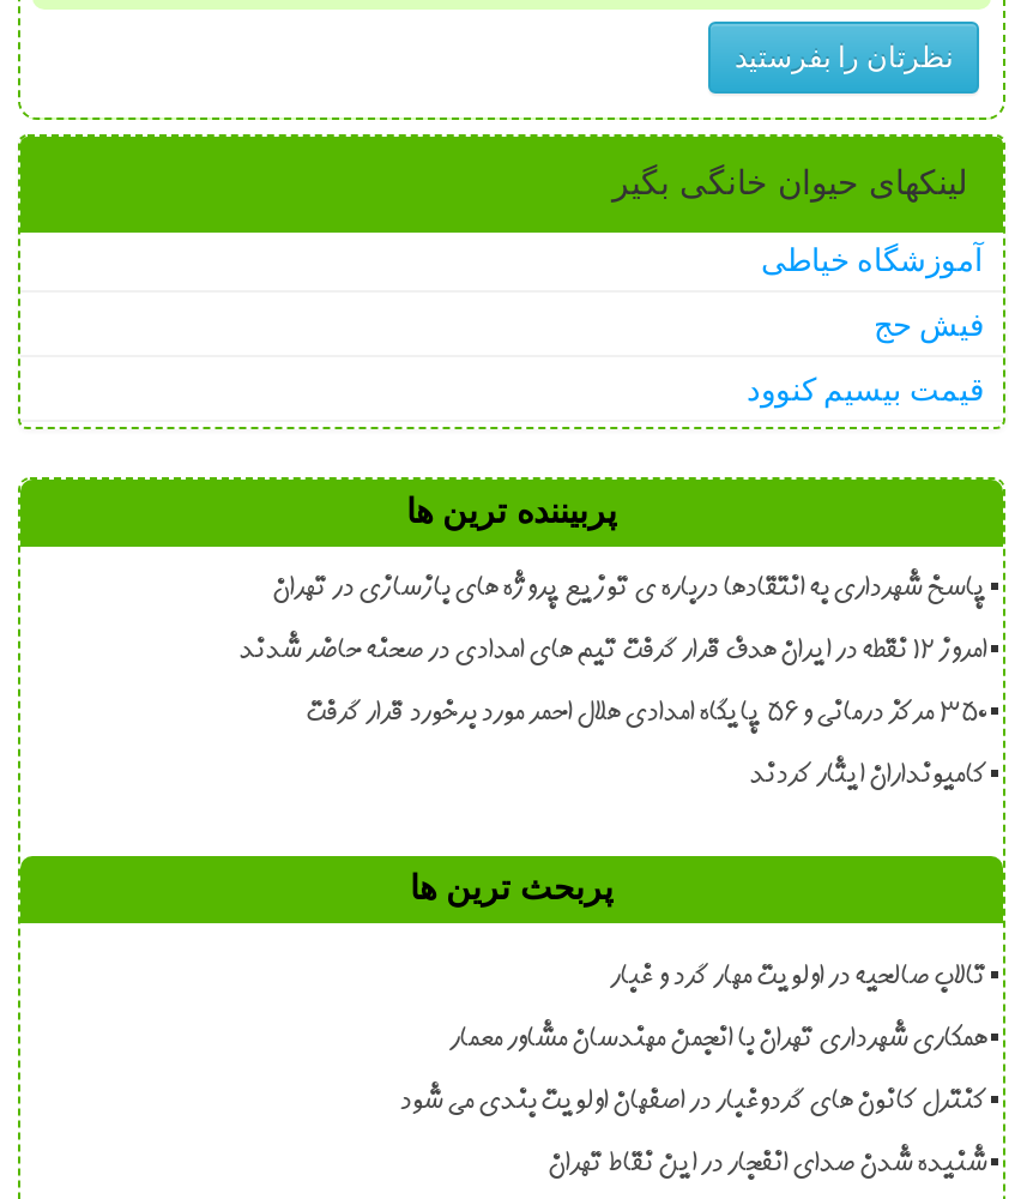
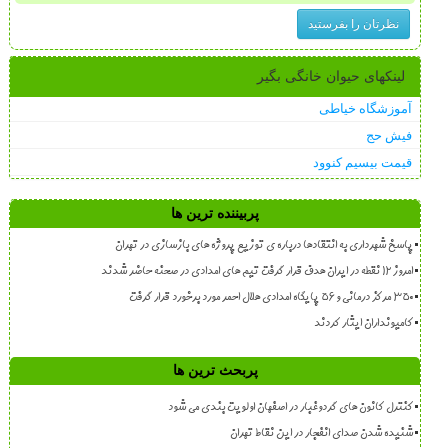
- تالاب صالحیه در اولویت مهار گرد و غبار
- همکاری شهرداری تهران با انجمن مهندسان مشاور معمار
